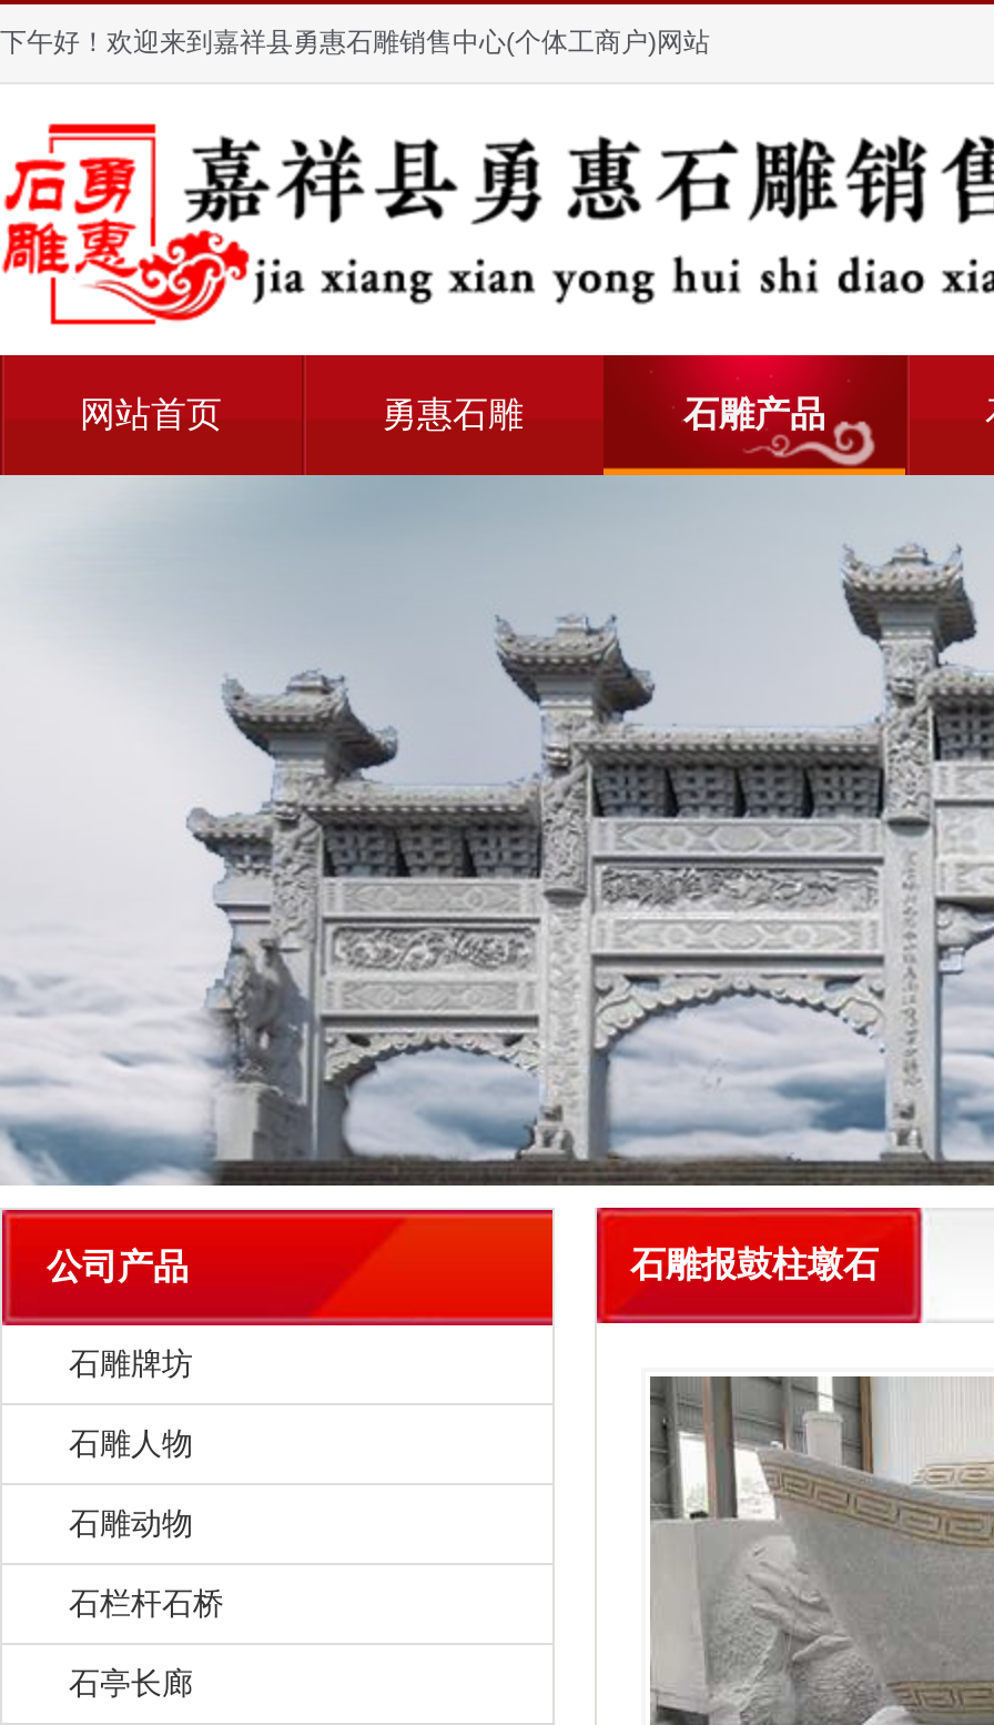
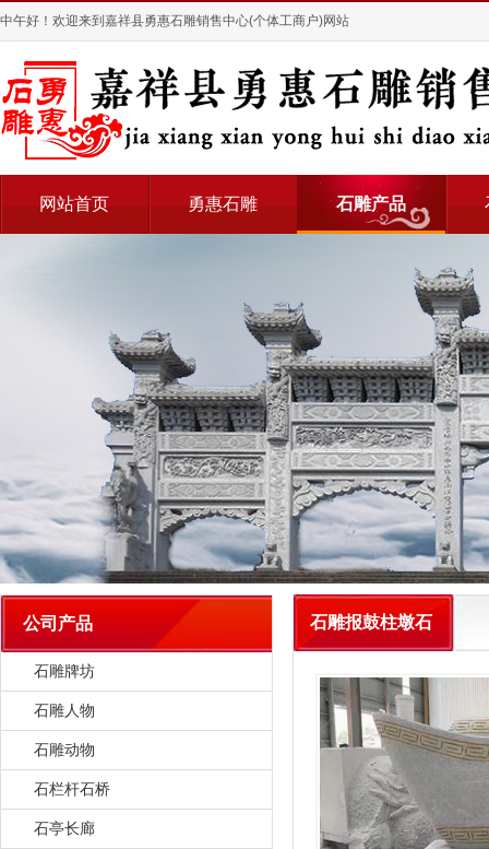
- 下午好！欢迎来到嘉祥县勇惠石雕销售中心(个体工商户)网站
+ 中午好！欢迎来到嘉祥县勇惠石雕销售中心(个体工商户)网站
